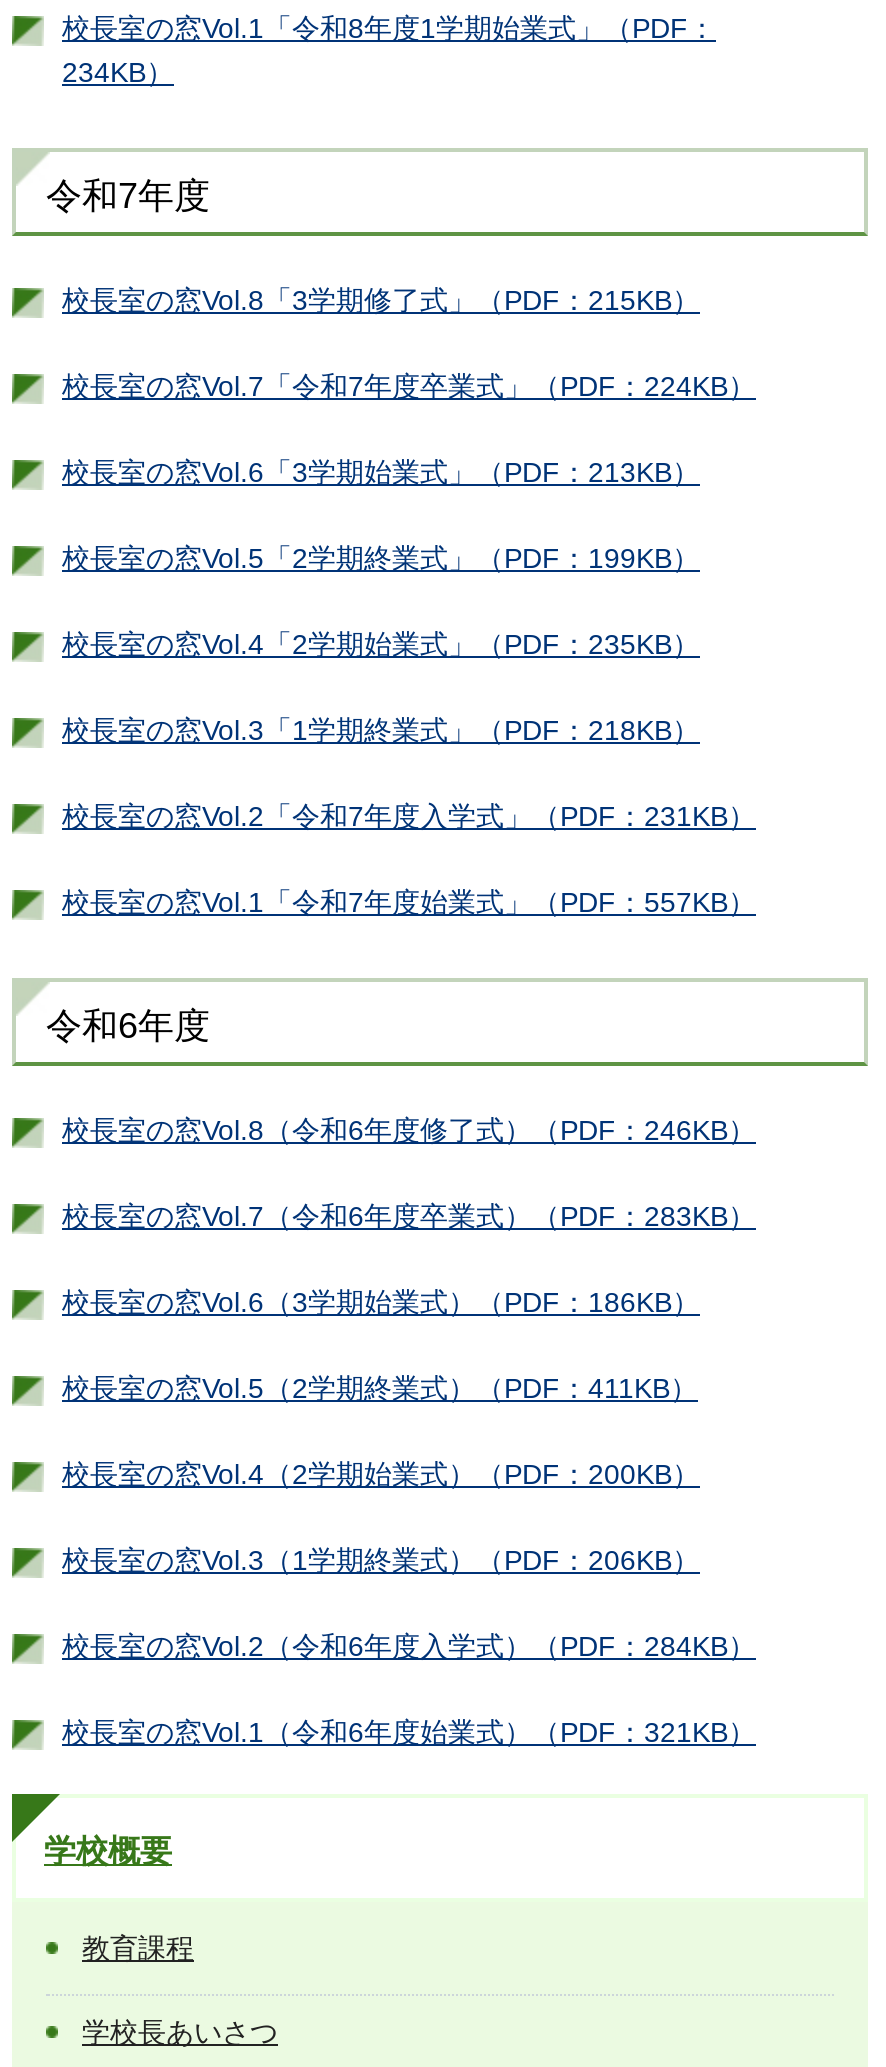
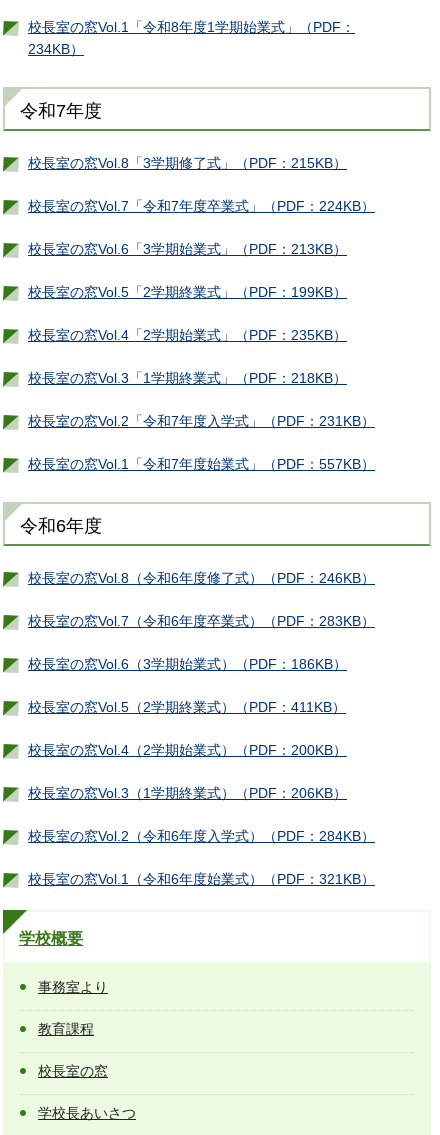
+ 事務室より

+ 校長室の窓
